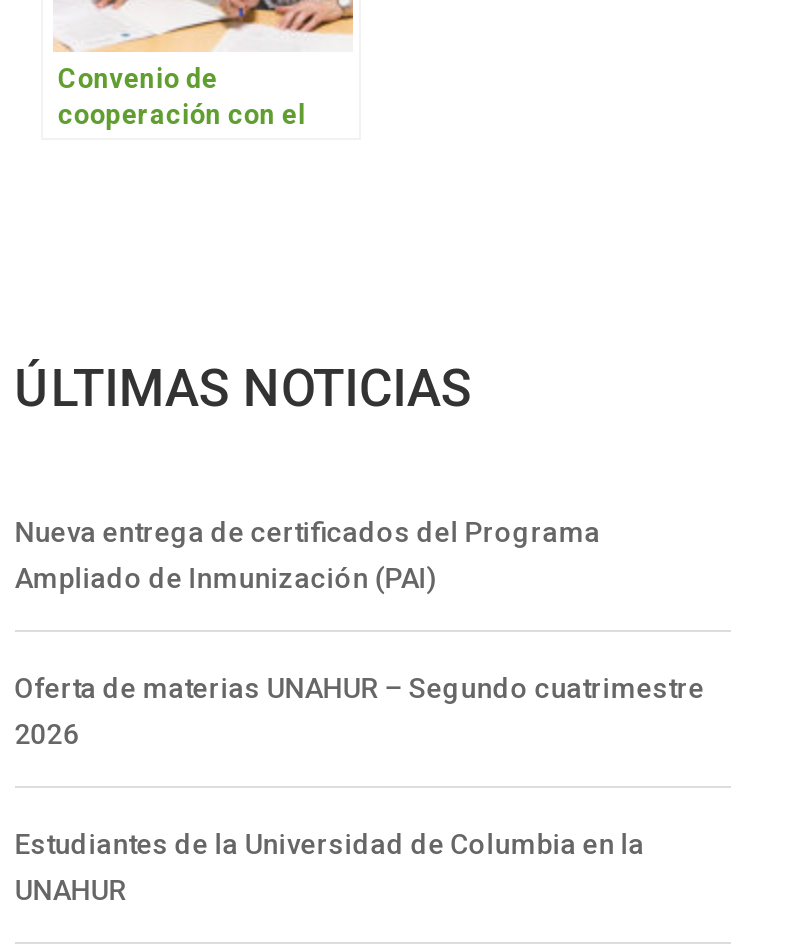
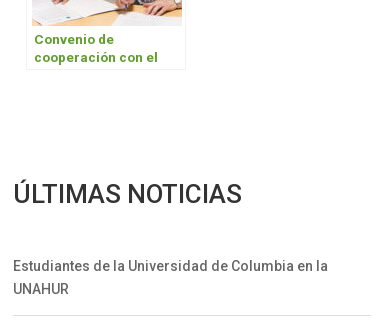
- Nueva entrega de certificados del Programa
- Ampliado de Inmunización (PAI)
- Oferta de materias UNAHUR – Segundo cuatrimestre
- 2026
